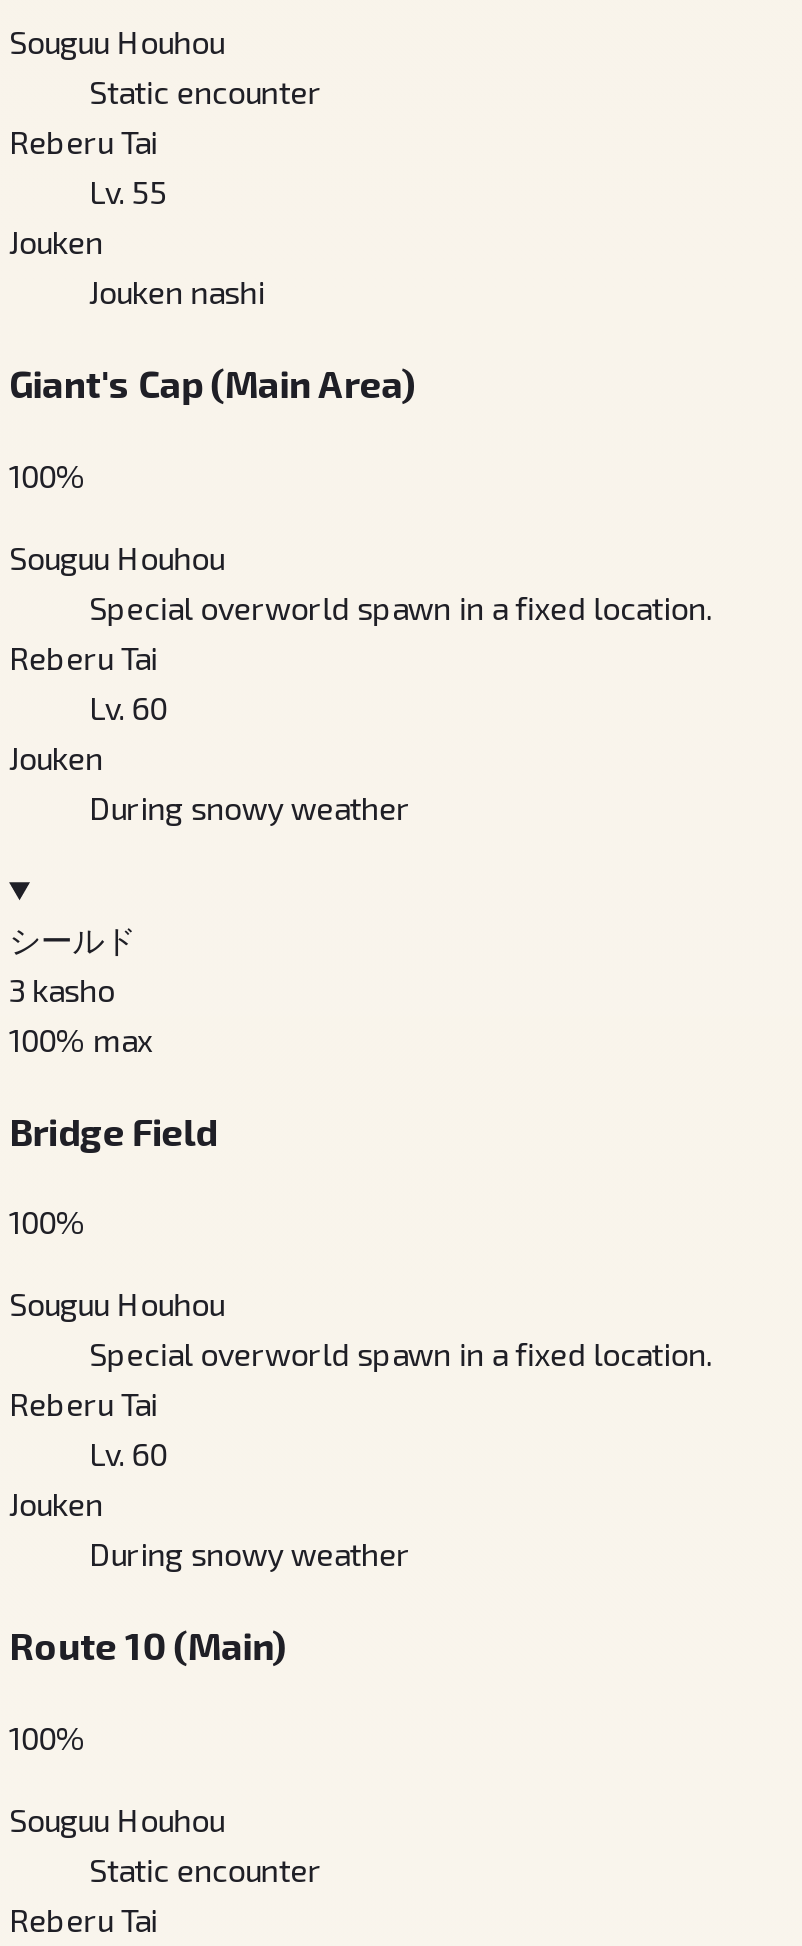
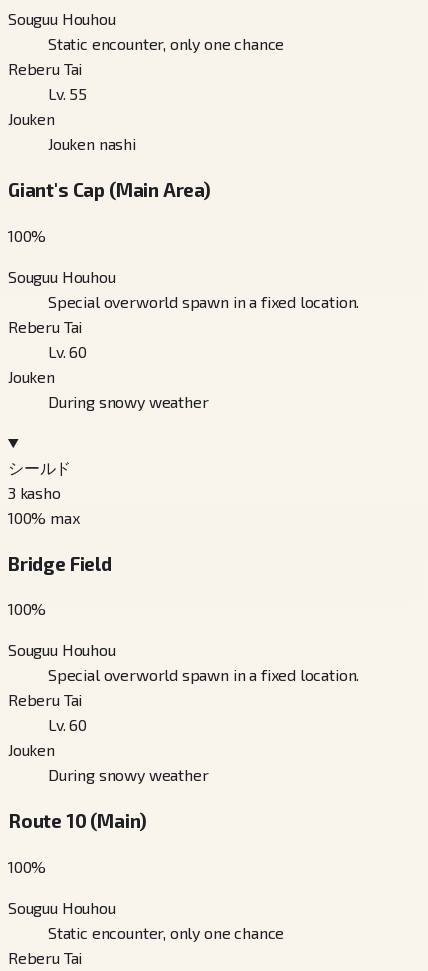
- Static encounter
+ Static encounter, only one chance

- Static encounter
+ Static encounter, only one chance
